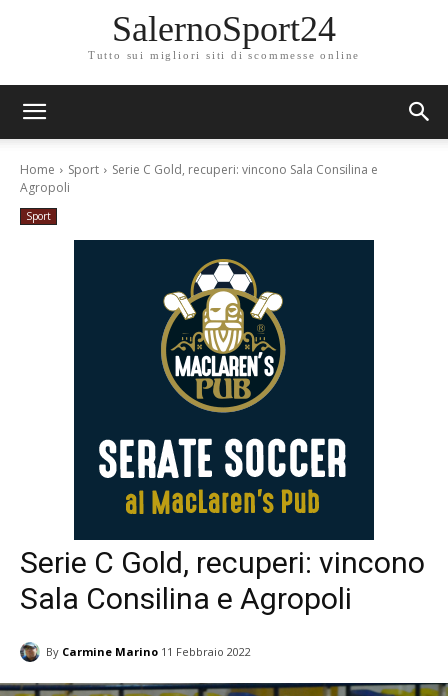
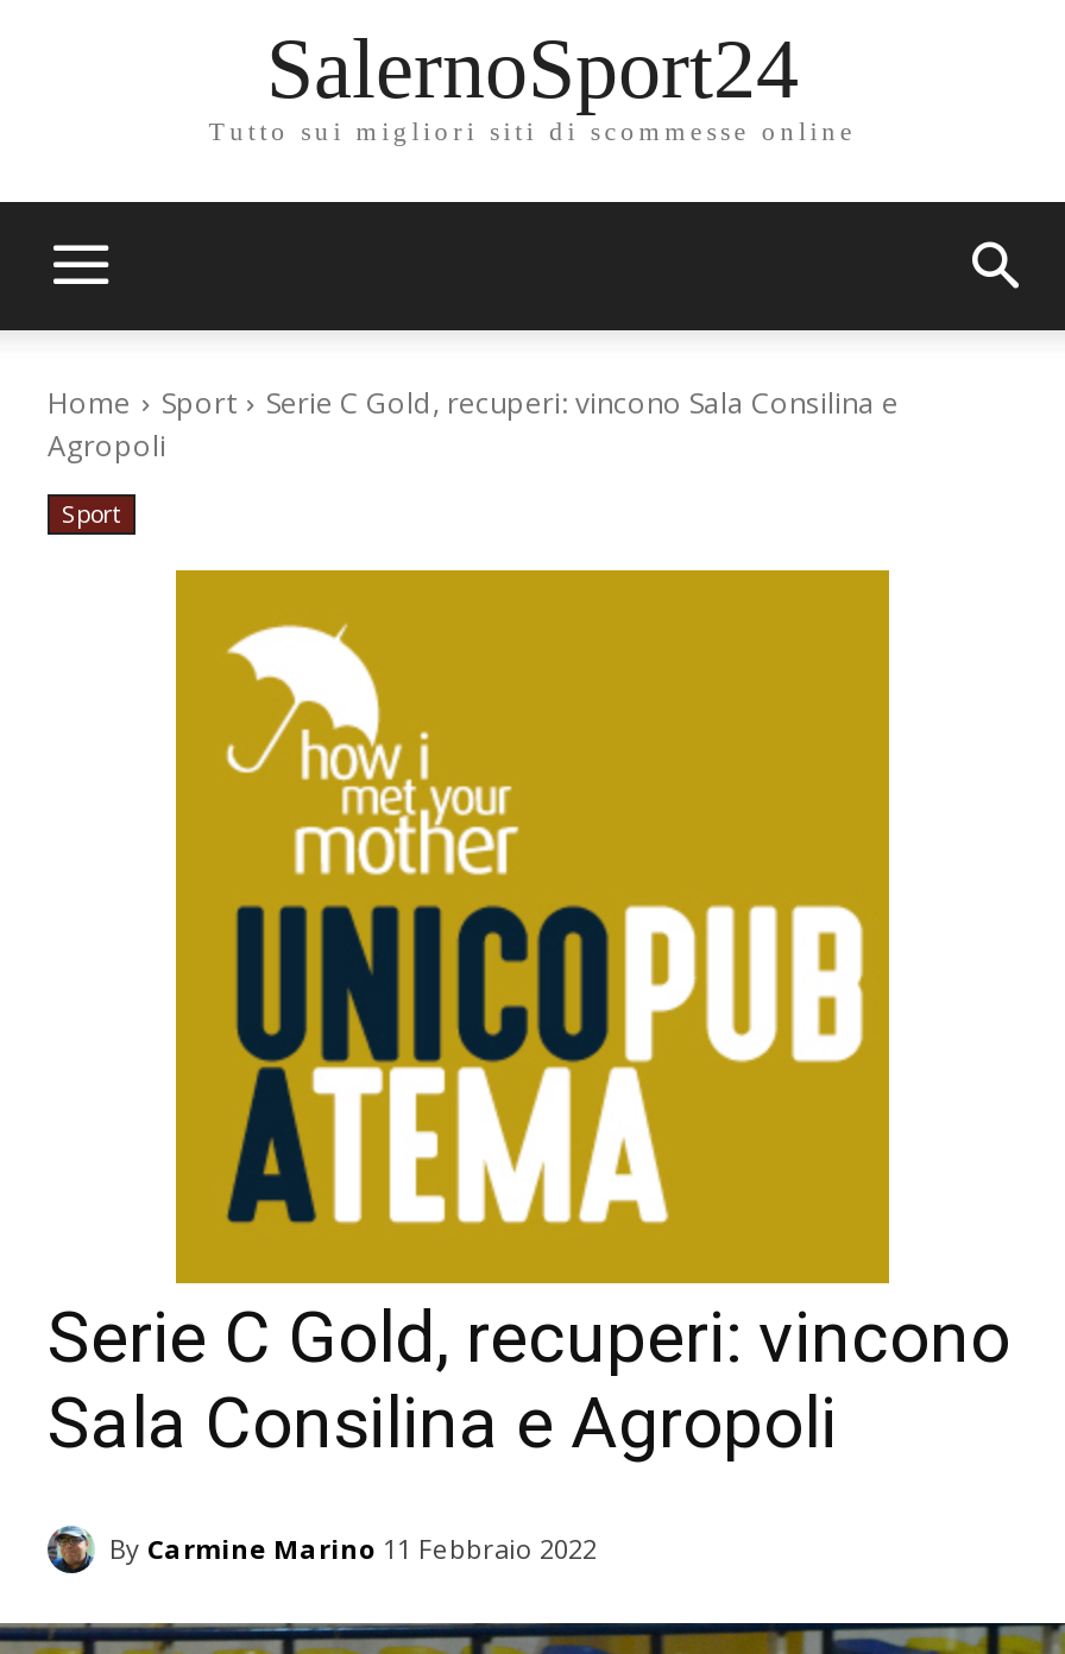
- [image]
+ [image]
